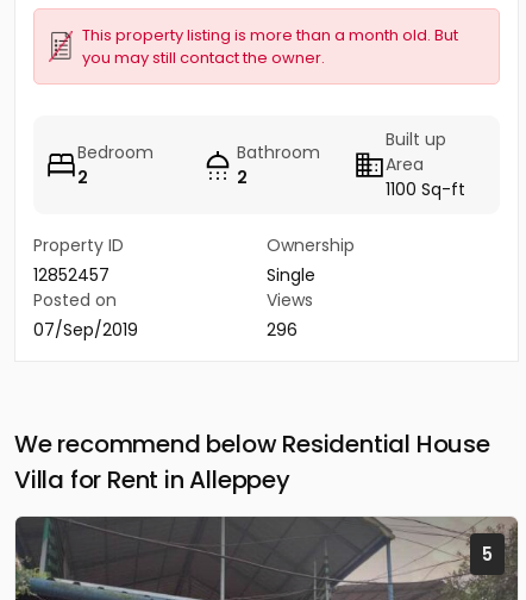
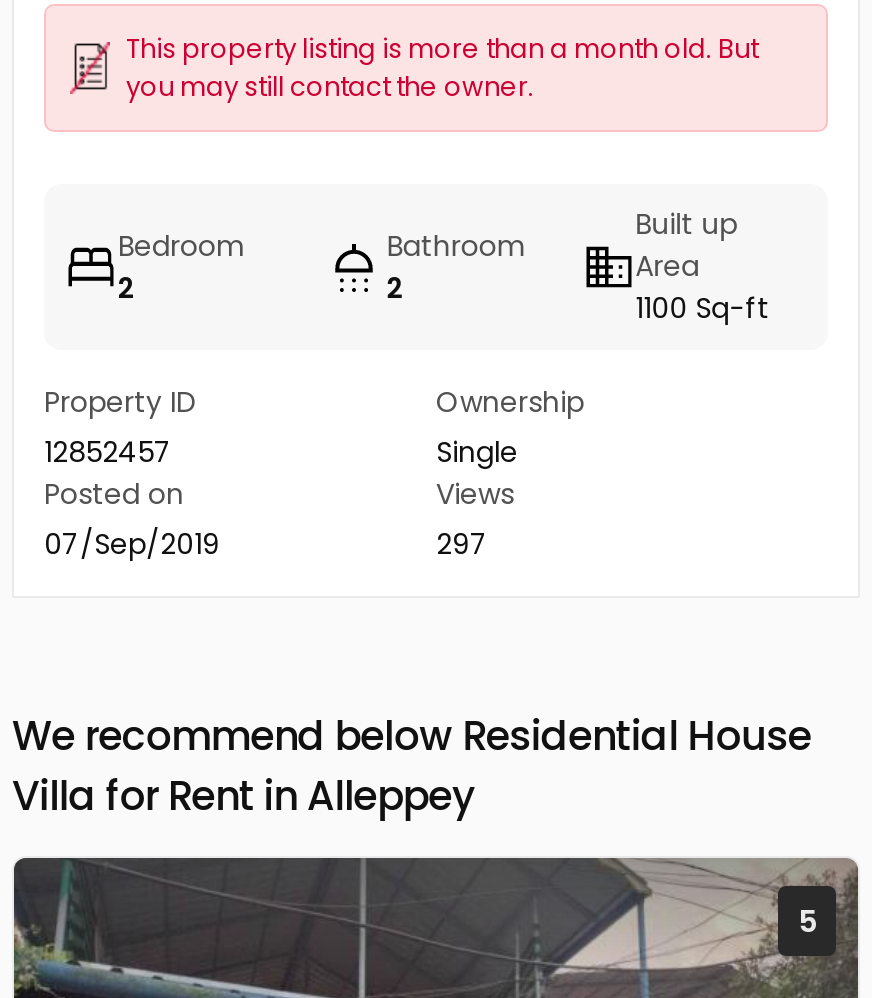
- 296
+ 297
